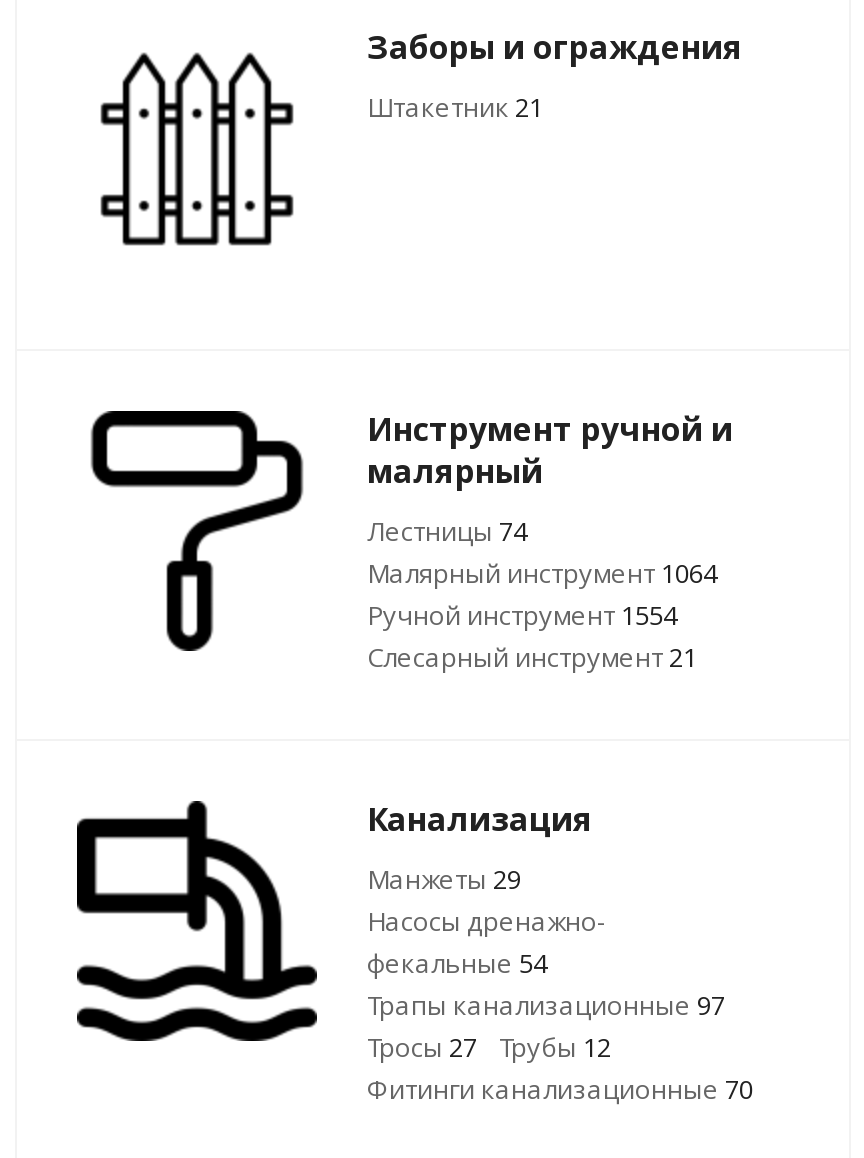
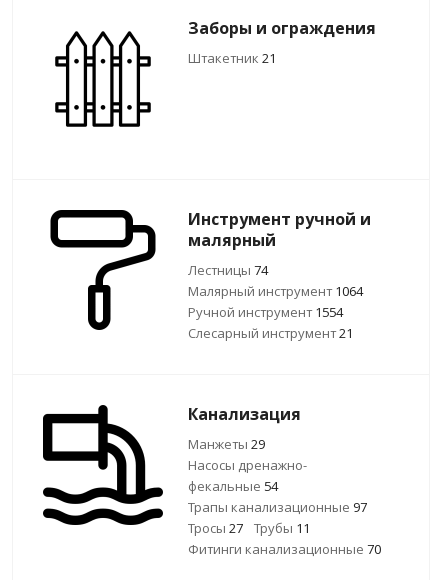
- Тросы 27 Трубы 12
+ Тросы 27 Трубы 11
